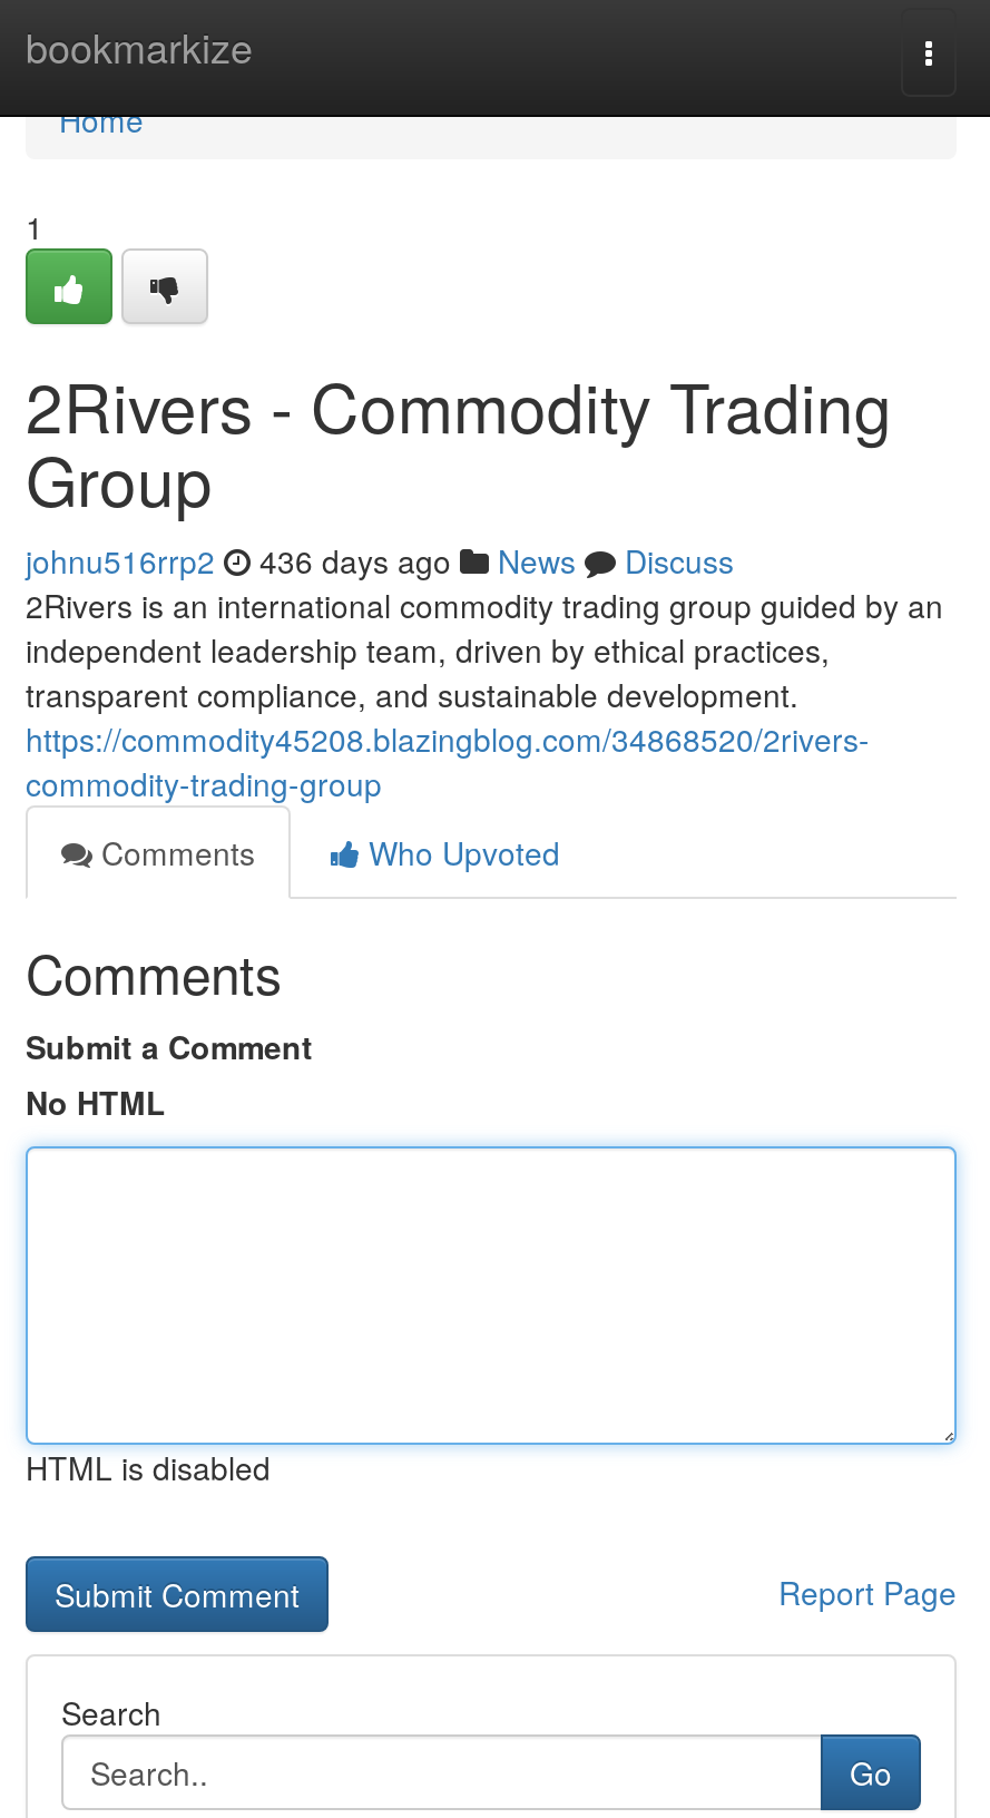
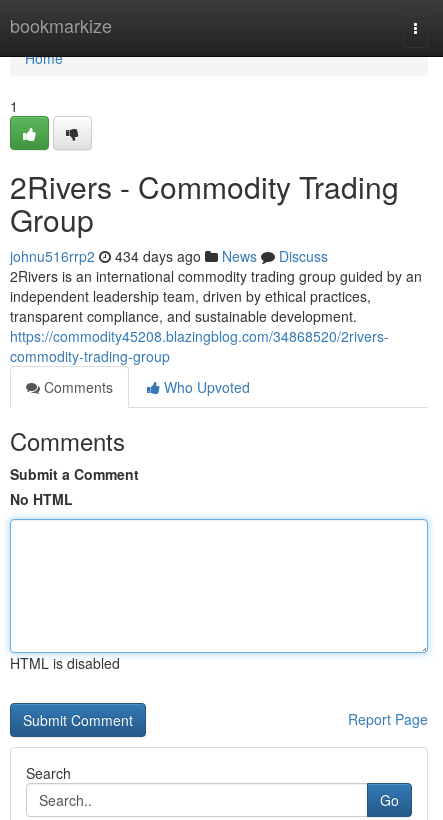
- johnu516rrp2 436 days ago News Discuss
+ johnu516rrp2 434 days ago News Discuss
